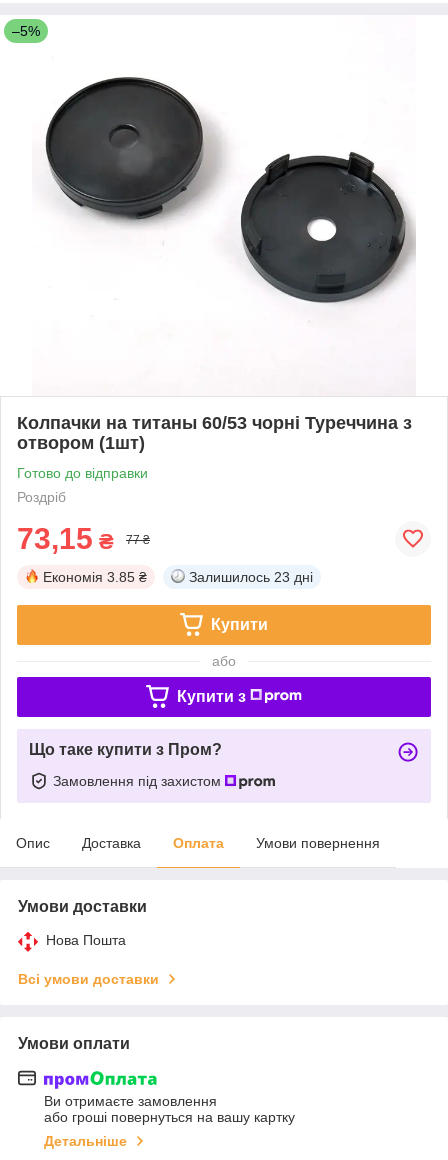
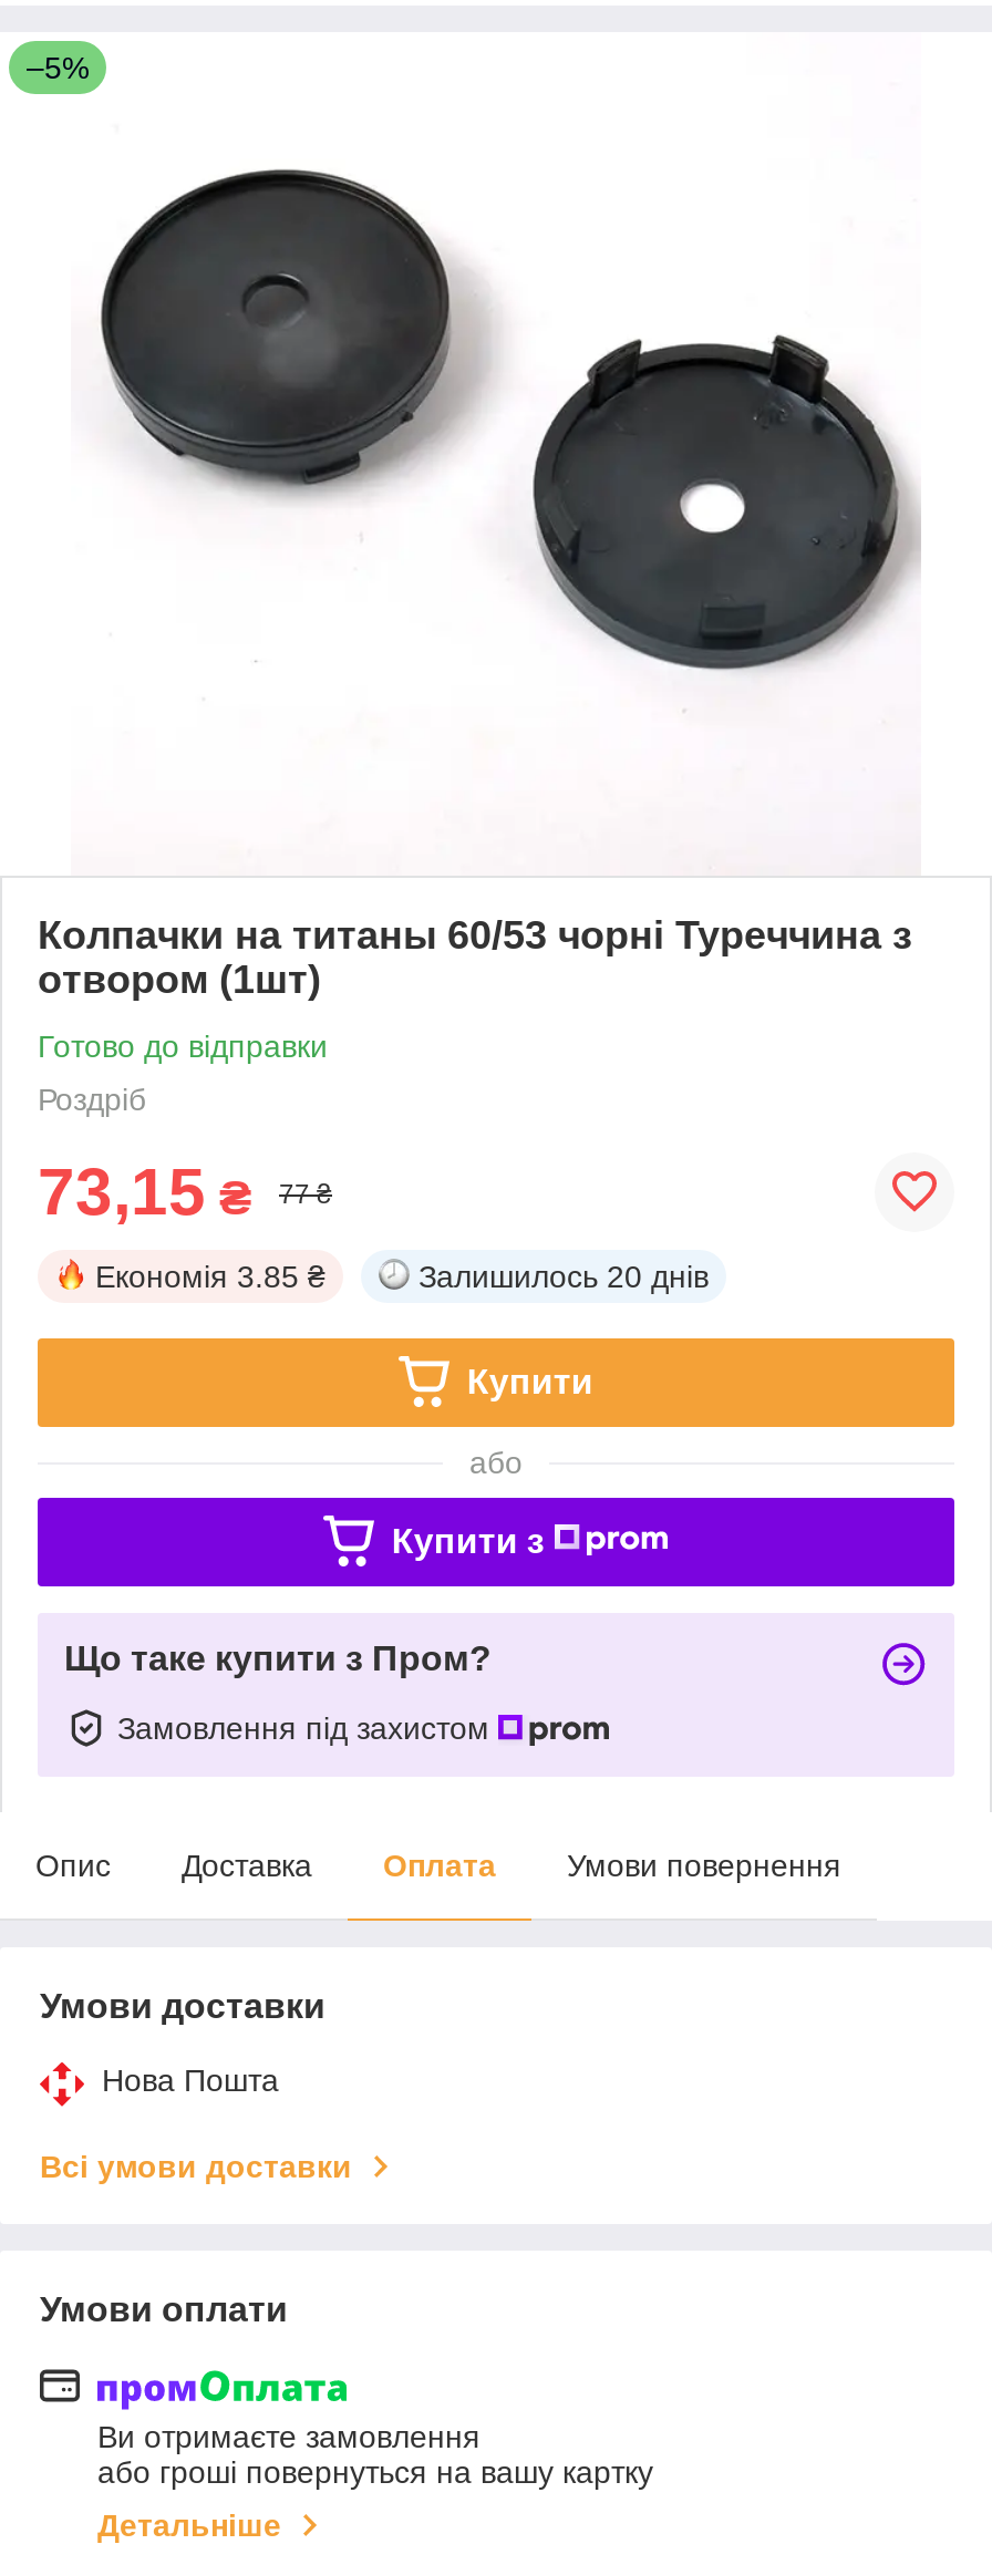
- Залишилось 23 дні
+ Залишилось 20 днів
